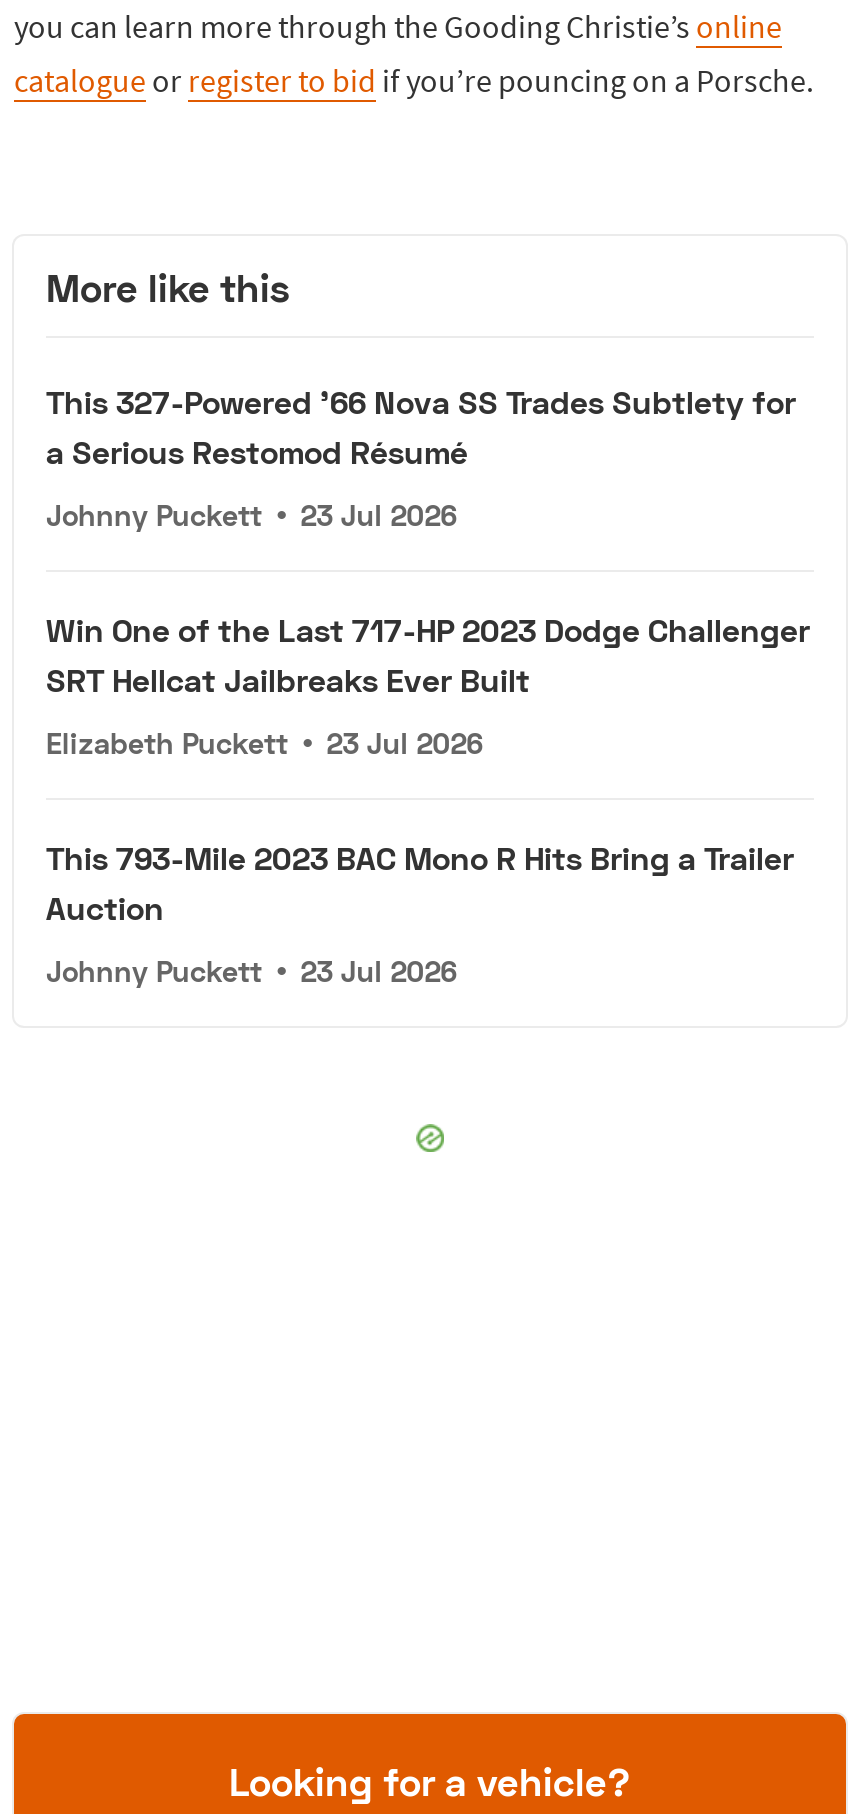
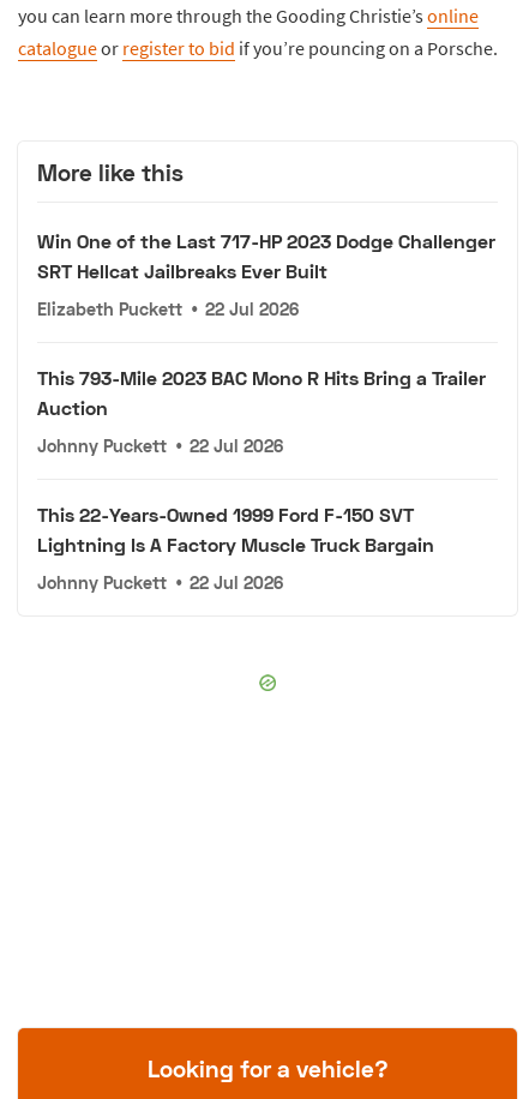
- This 327-Powered '66 Nova SS Trades Subtlety for
- a Serious Restomod Résumé
- Johnny Puckett • 23 Jul 2026

moved up: Win One of the Last 717-HP 2023 Dodge Challenger | SRT Hellcat Jailbreaks Ever Built

- Elizabeth Puckett • 23 Jul 2026
+ Elizabeth Puckett • 22 Jul 2026

moved up: This 793-Mile 2023 BAC Mono R Hits Bring a Trailer | Auction

- Johnny Puckett • 23 Jul 2026
+ Johnny Puckett • 22 Jul 2026
+ This 22-Years-Owned 1999 Ford F-150 SVT
+ Lightning Is A Factory Muscle Truck Bargain
+ Johnny Puckett • 22 Jul 2026
